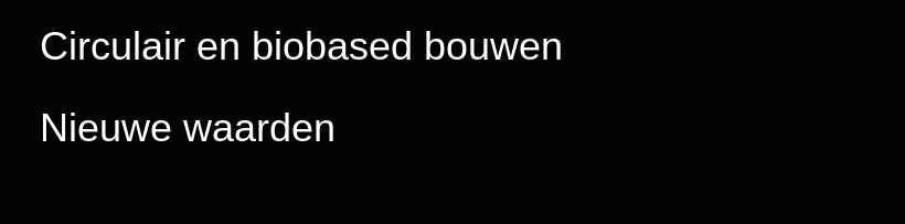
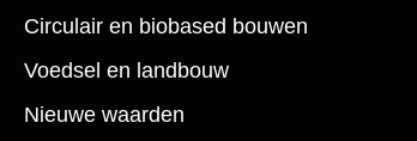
+ Voedsel en landbouw
